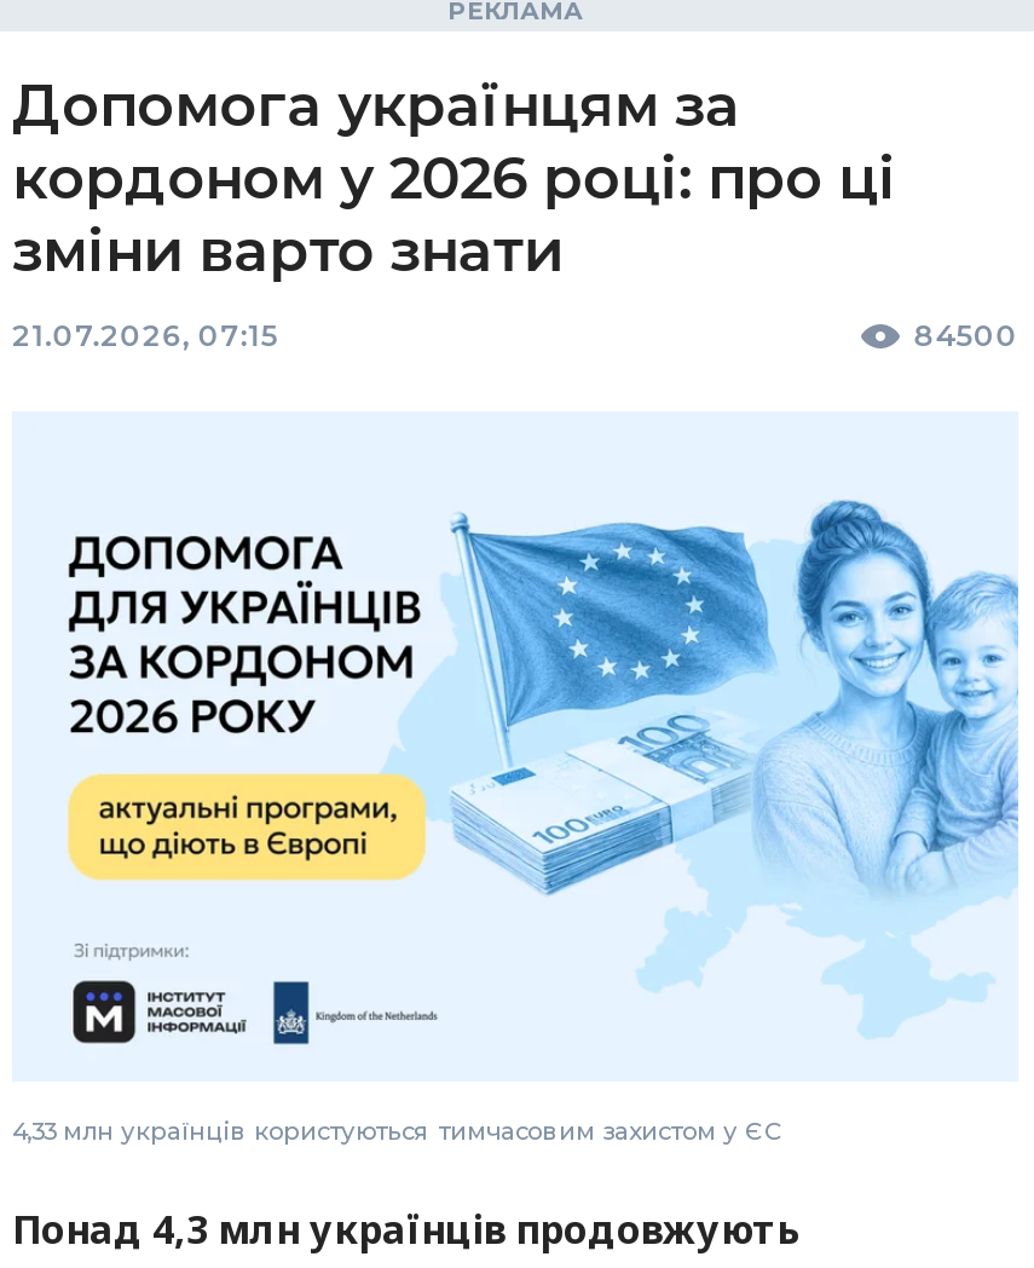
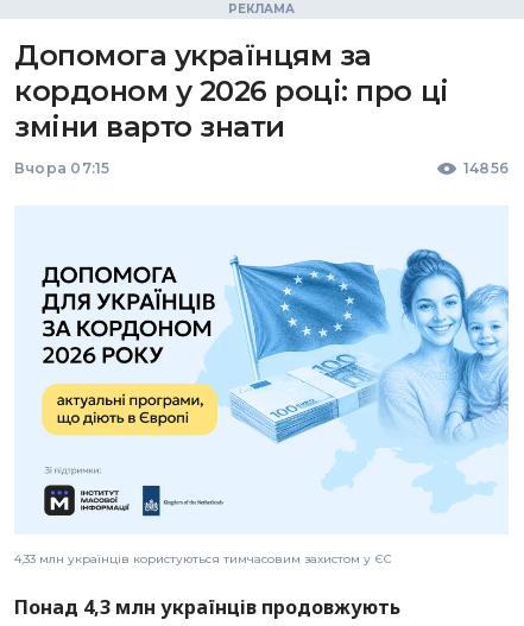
- 21.07.2026, 07:15
- 84500
+ Вчора 07:15
+ 14856
